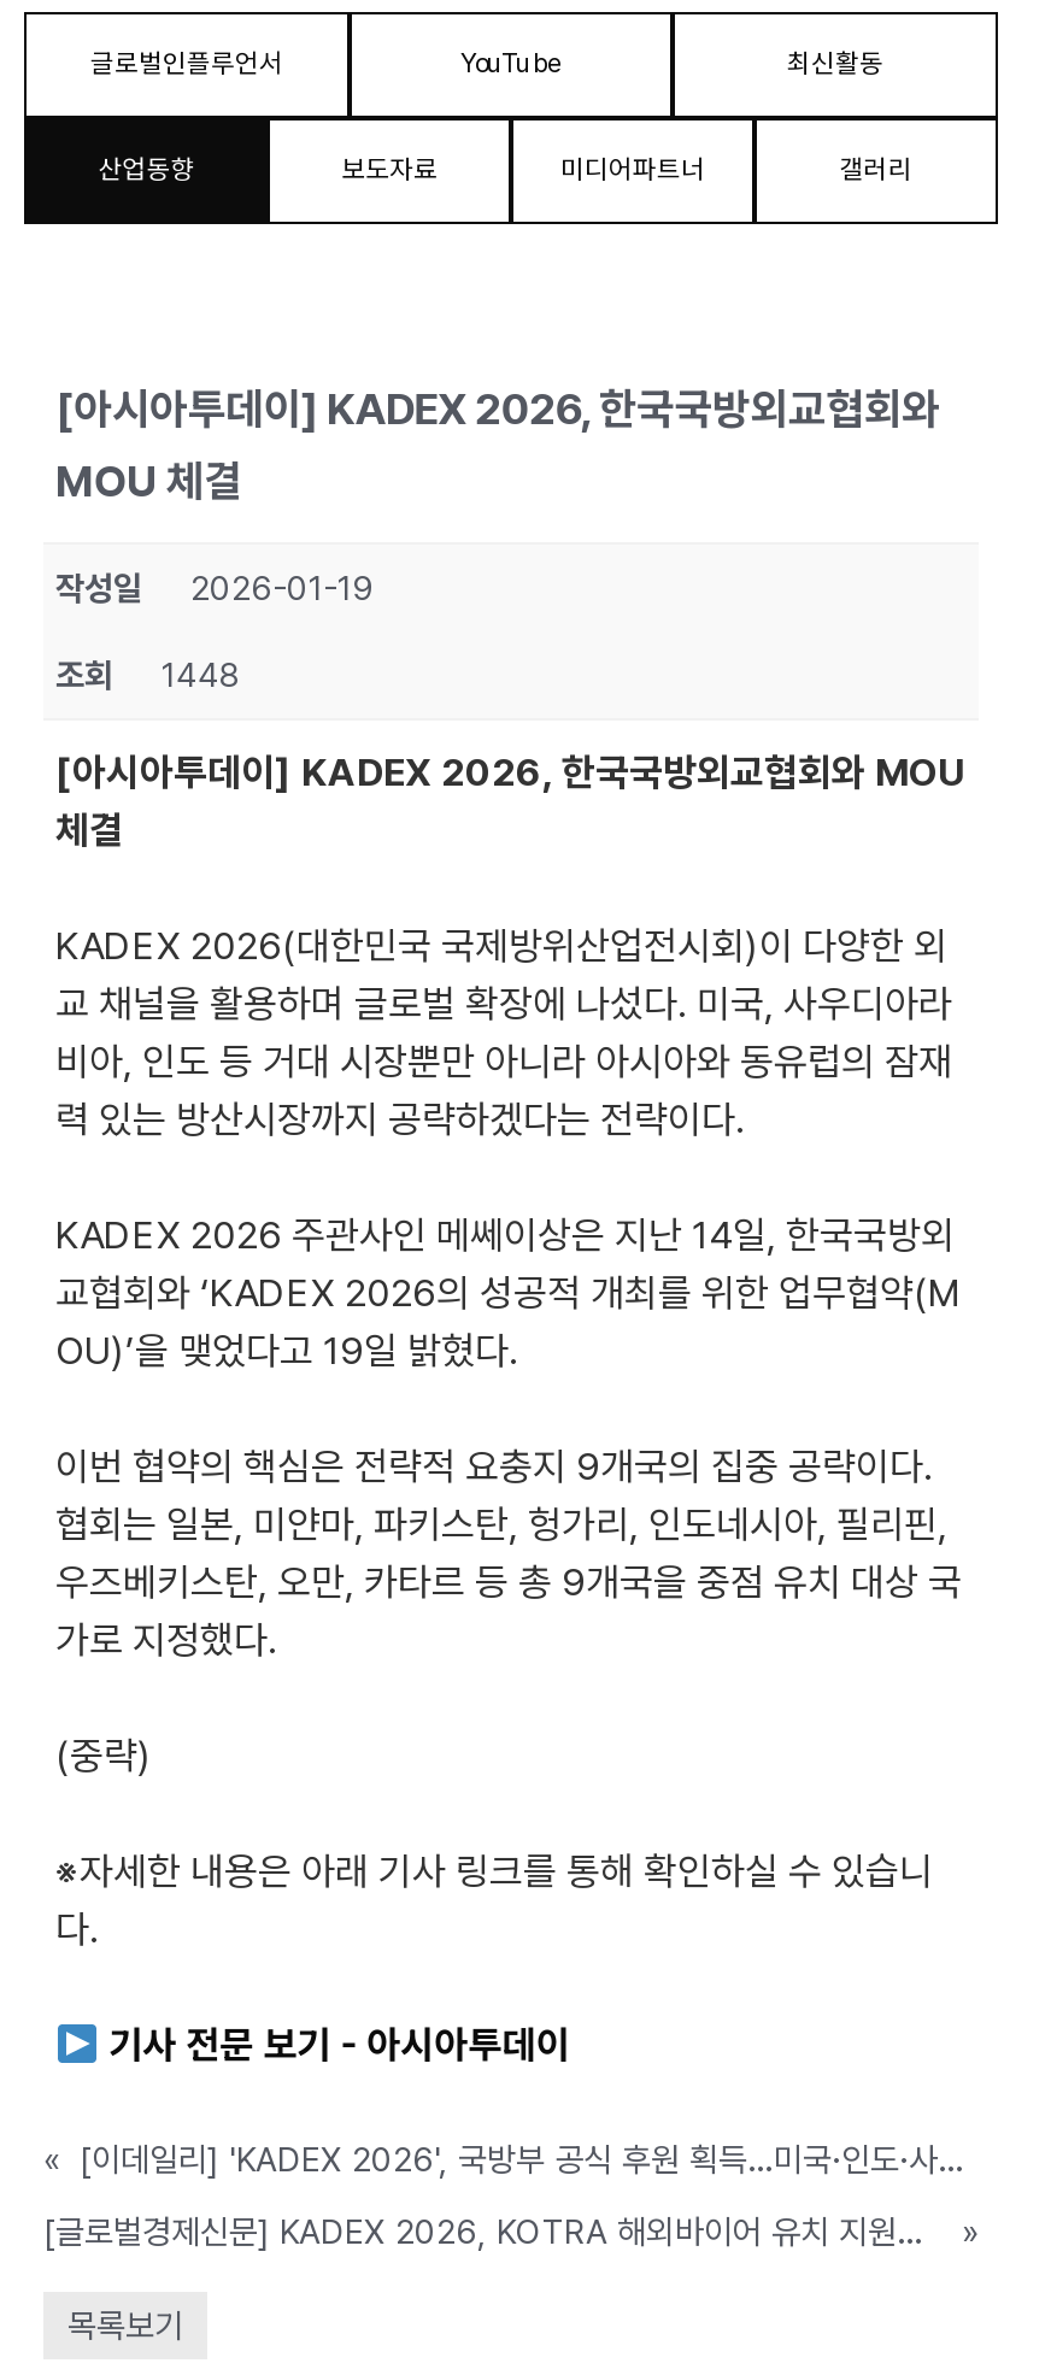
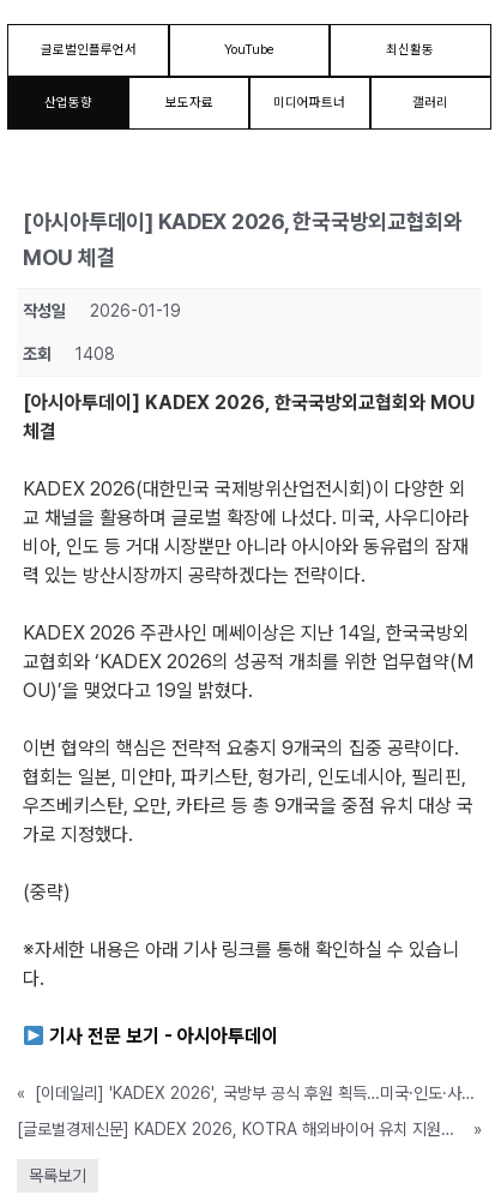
- 조회 1448
+ 조회 1408
